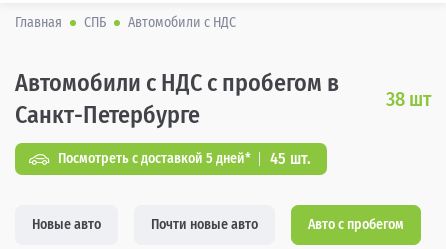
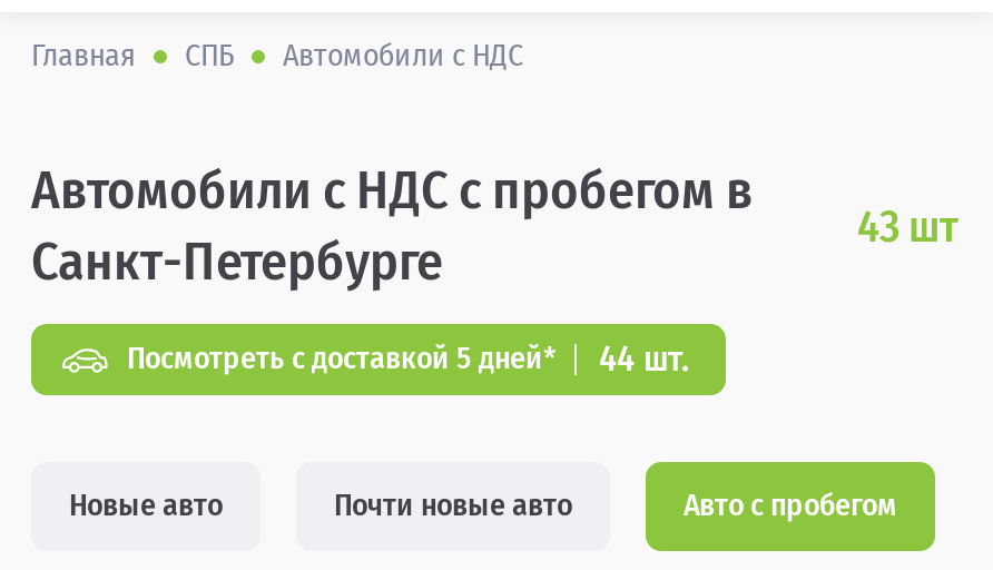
- 38 шт
+ 43 шт

- Посмотреть с доставкой 5 дней* 45 шт.
+ Посмотреть с доставкой 5 дней* 44 шт.
